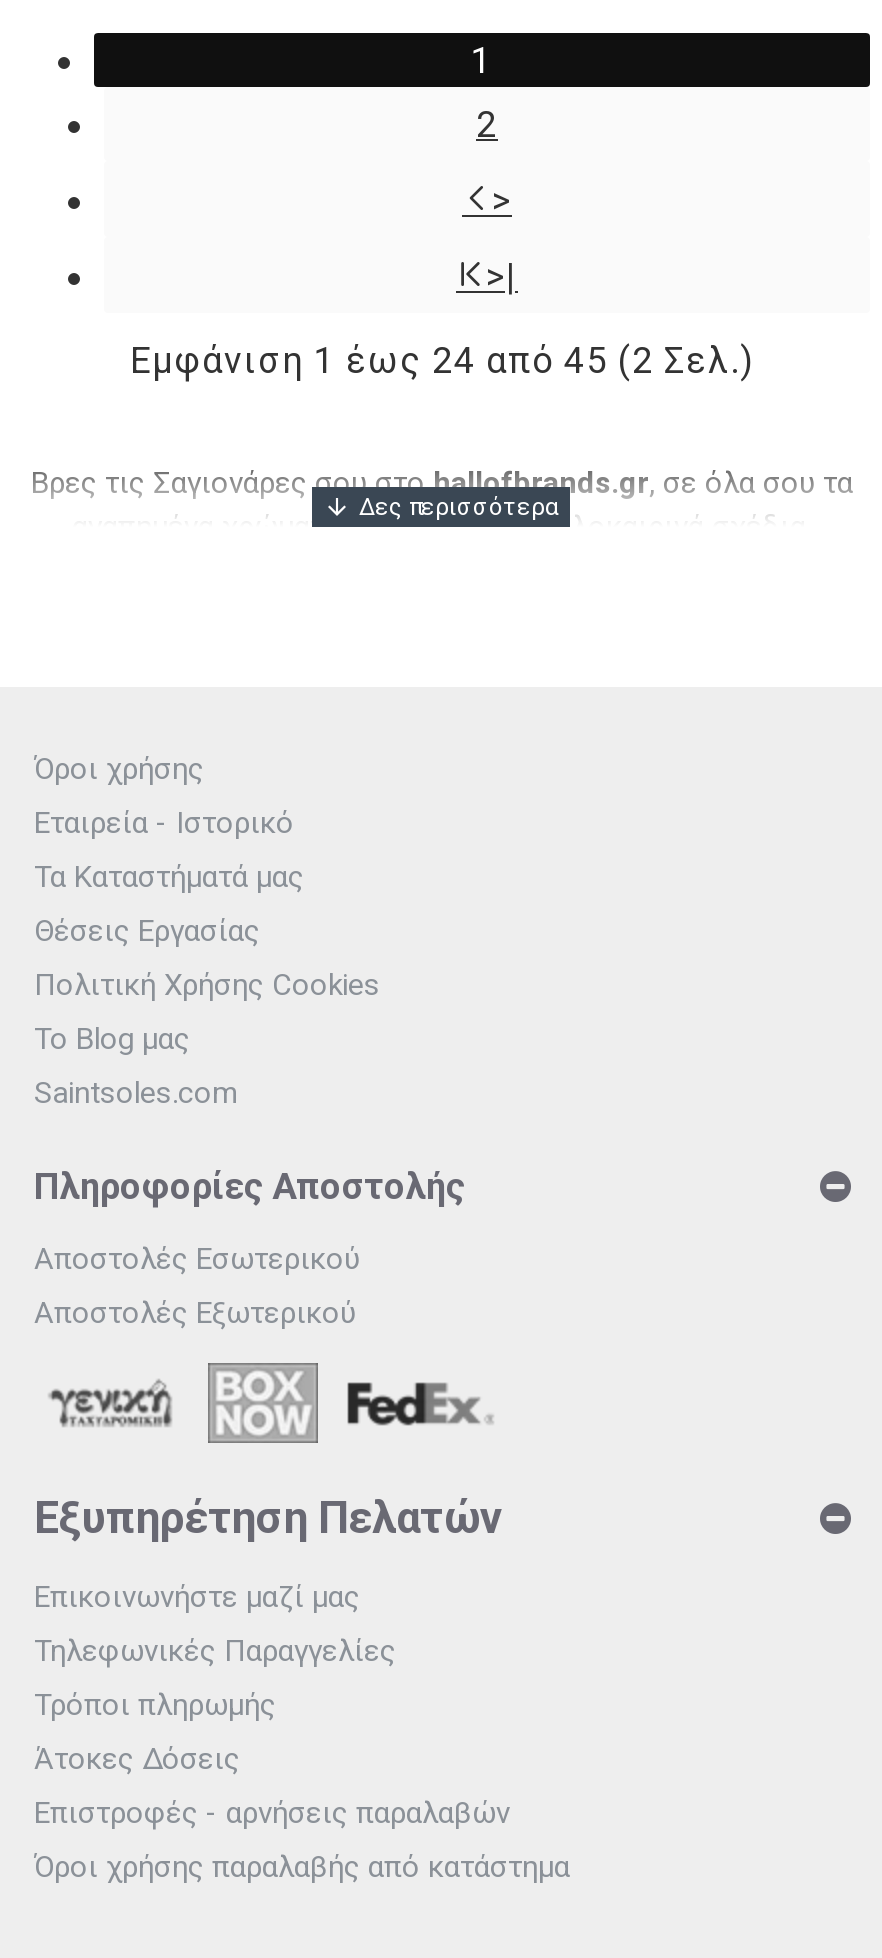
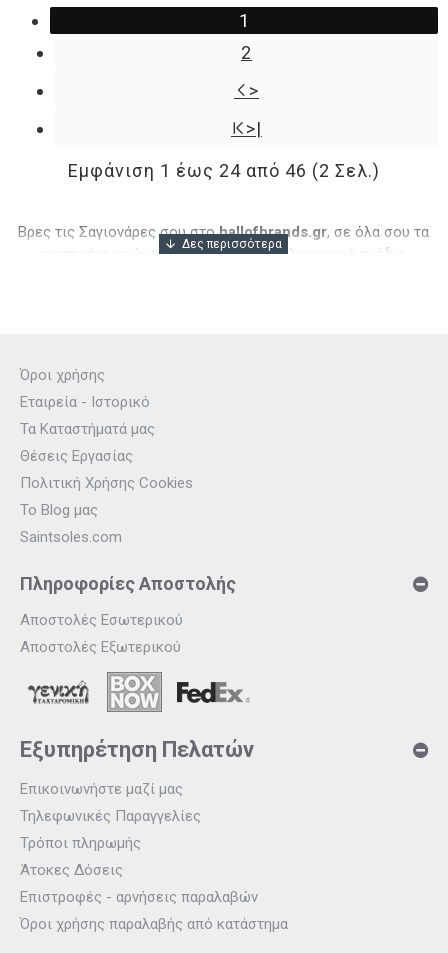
- Εμφάνιση 1 έως 24 από 45 (2 Σελ.)
+ Εμφάνιση 1 έως 24 από 46 (2 Σελ.)
